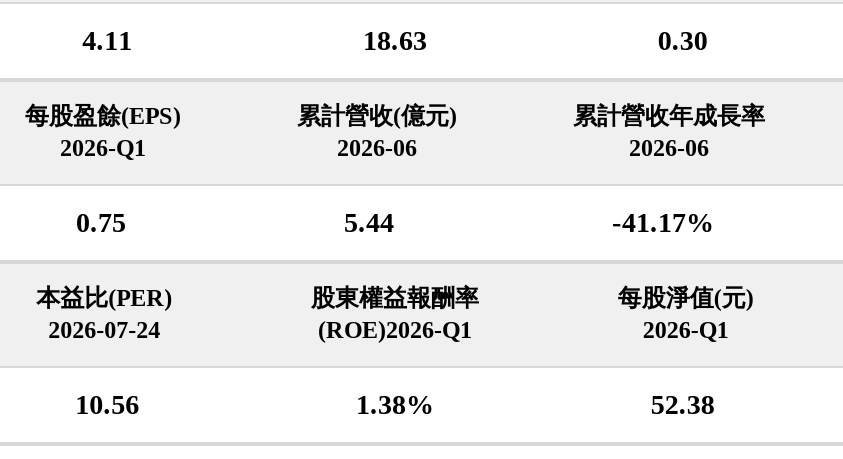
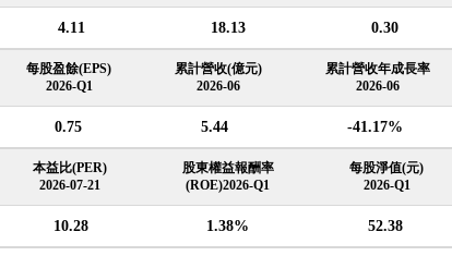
- 18.63
+ 18.13

- 2026-07-24
+ 2026-07-21

- 10.56
+ 10.28
